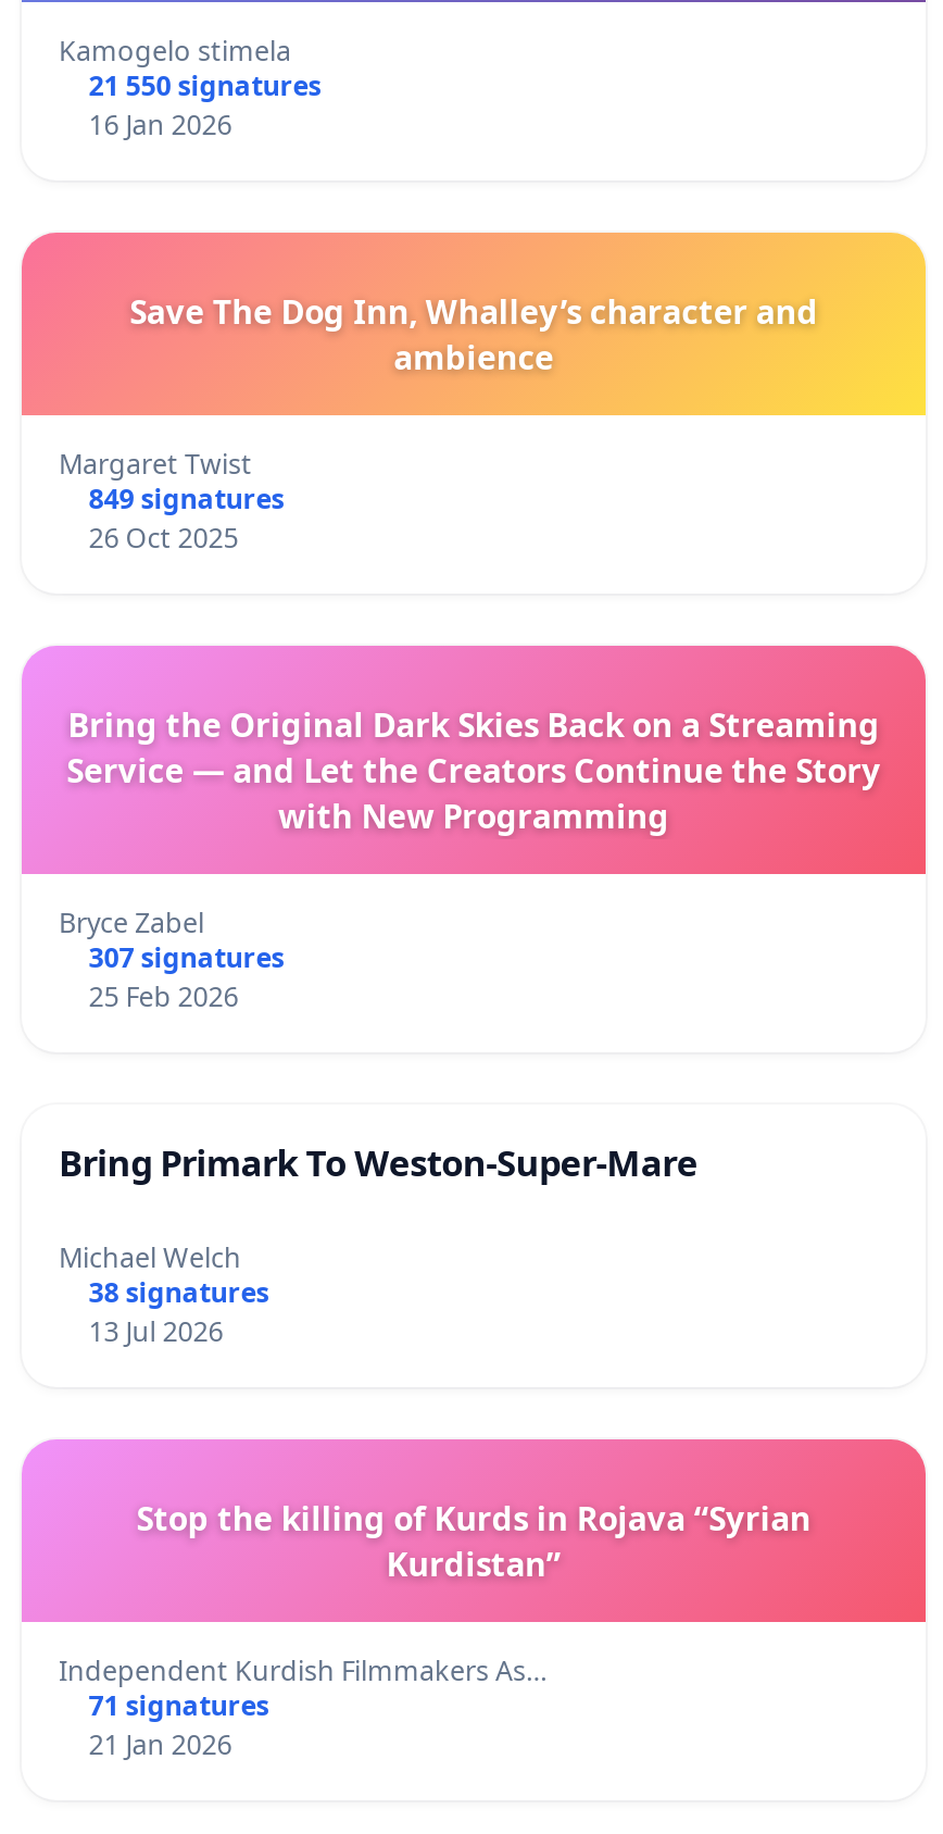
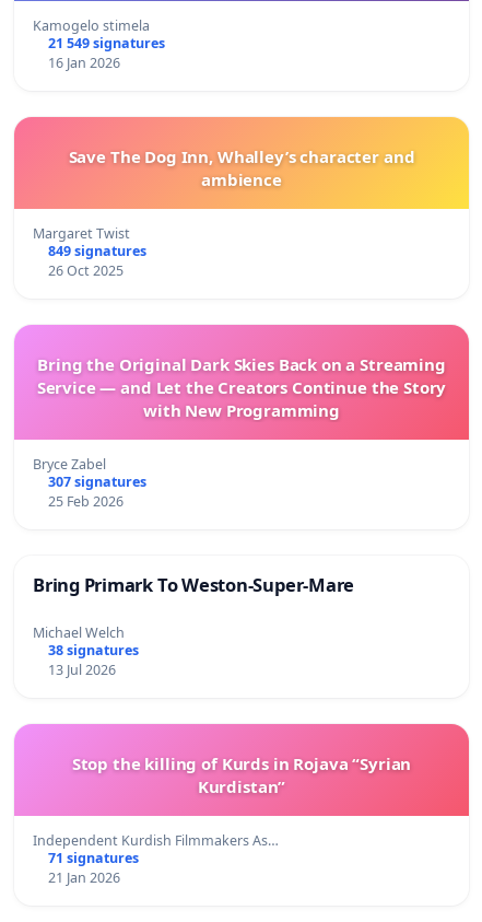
- 21 550 signatures
+ 21 549 signatures
